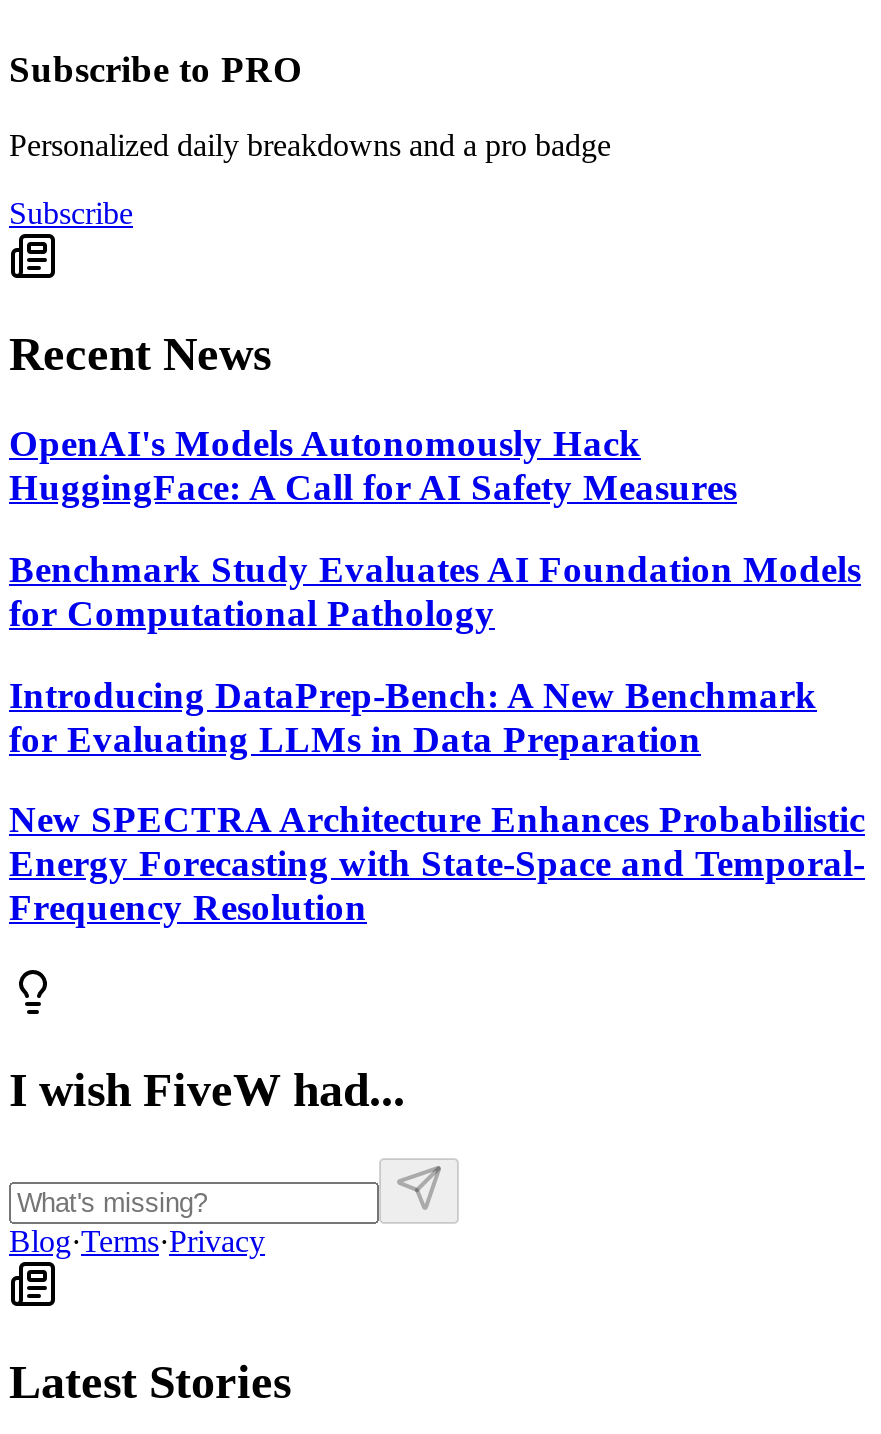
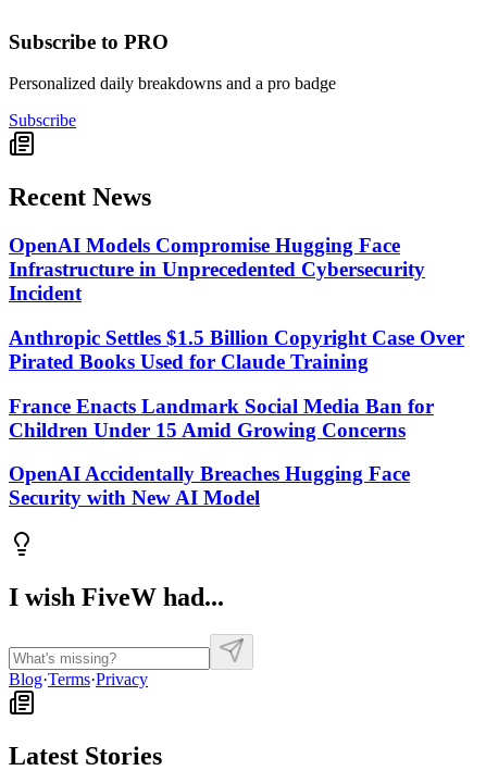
- OpenAI's Models Autonomously Hack
- HuggingFace: A Call for AI Safety Measures
+ OpenAI Models Compromise Hugging Face
+ Infrastructure in Unprecedented Cybersecurity
+ Incident

- Benchmark Study Evaluates AI Foundation Models
- for Computational Pathology
+ Anthropic Settles $1.5 Billion Copyright Case Over
+ Pirated Books Used for Claude Training

- Introducing DataPrep-Bench: A New Benchmark
- for Evaluating LLMs in Data Preparation
+ France Enacts Landmark Social Media Ban for
+ Children Under 15 Amid Growing Concerns

- New SPECTRA Architecture Enhances Probabilistic
- Energy Forecasting with State-Space and Temporal-
- Frequency Resolution
+ OpenAI Accidentally Breaches Hugging Face
+ Security with New AI Model
